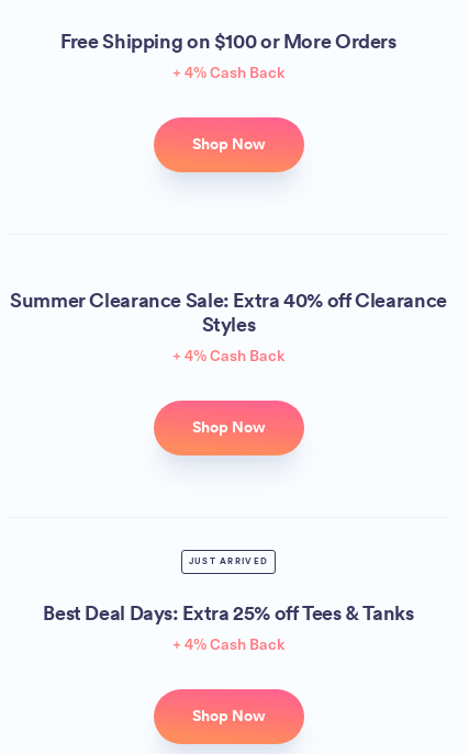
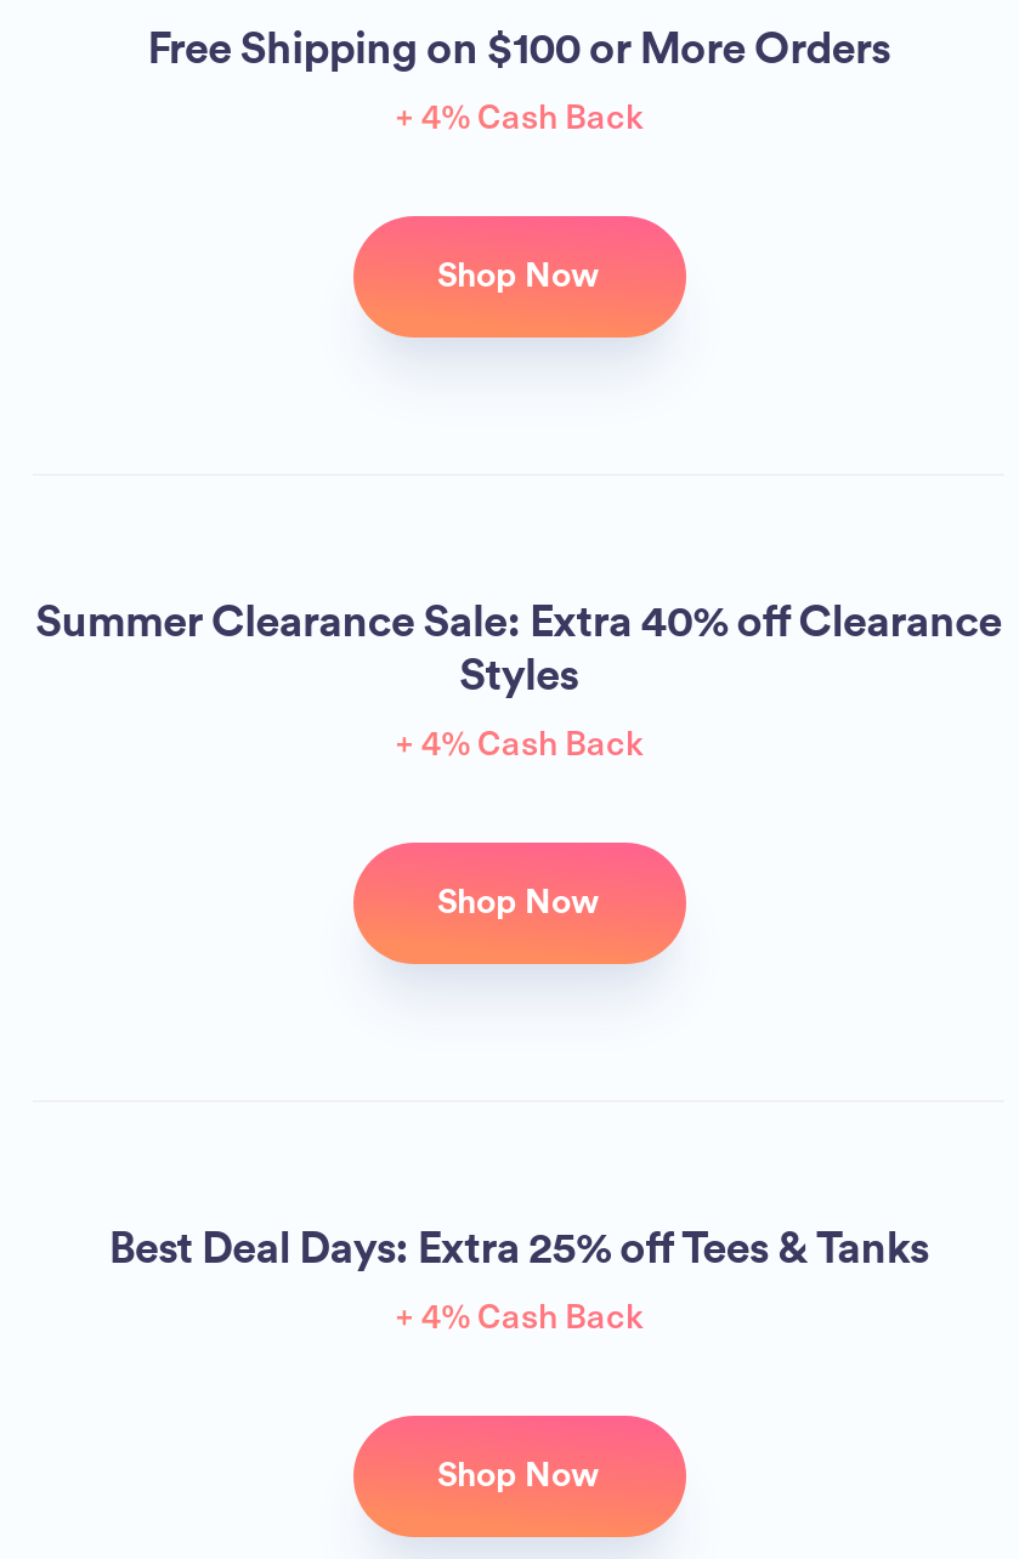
- JUST ARRIVED
